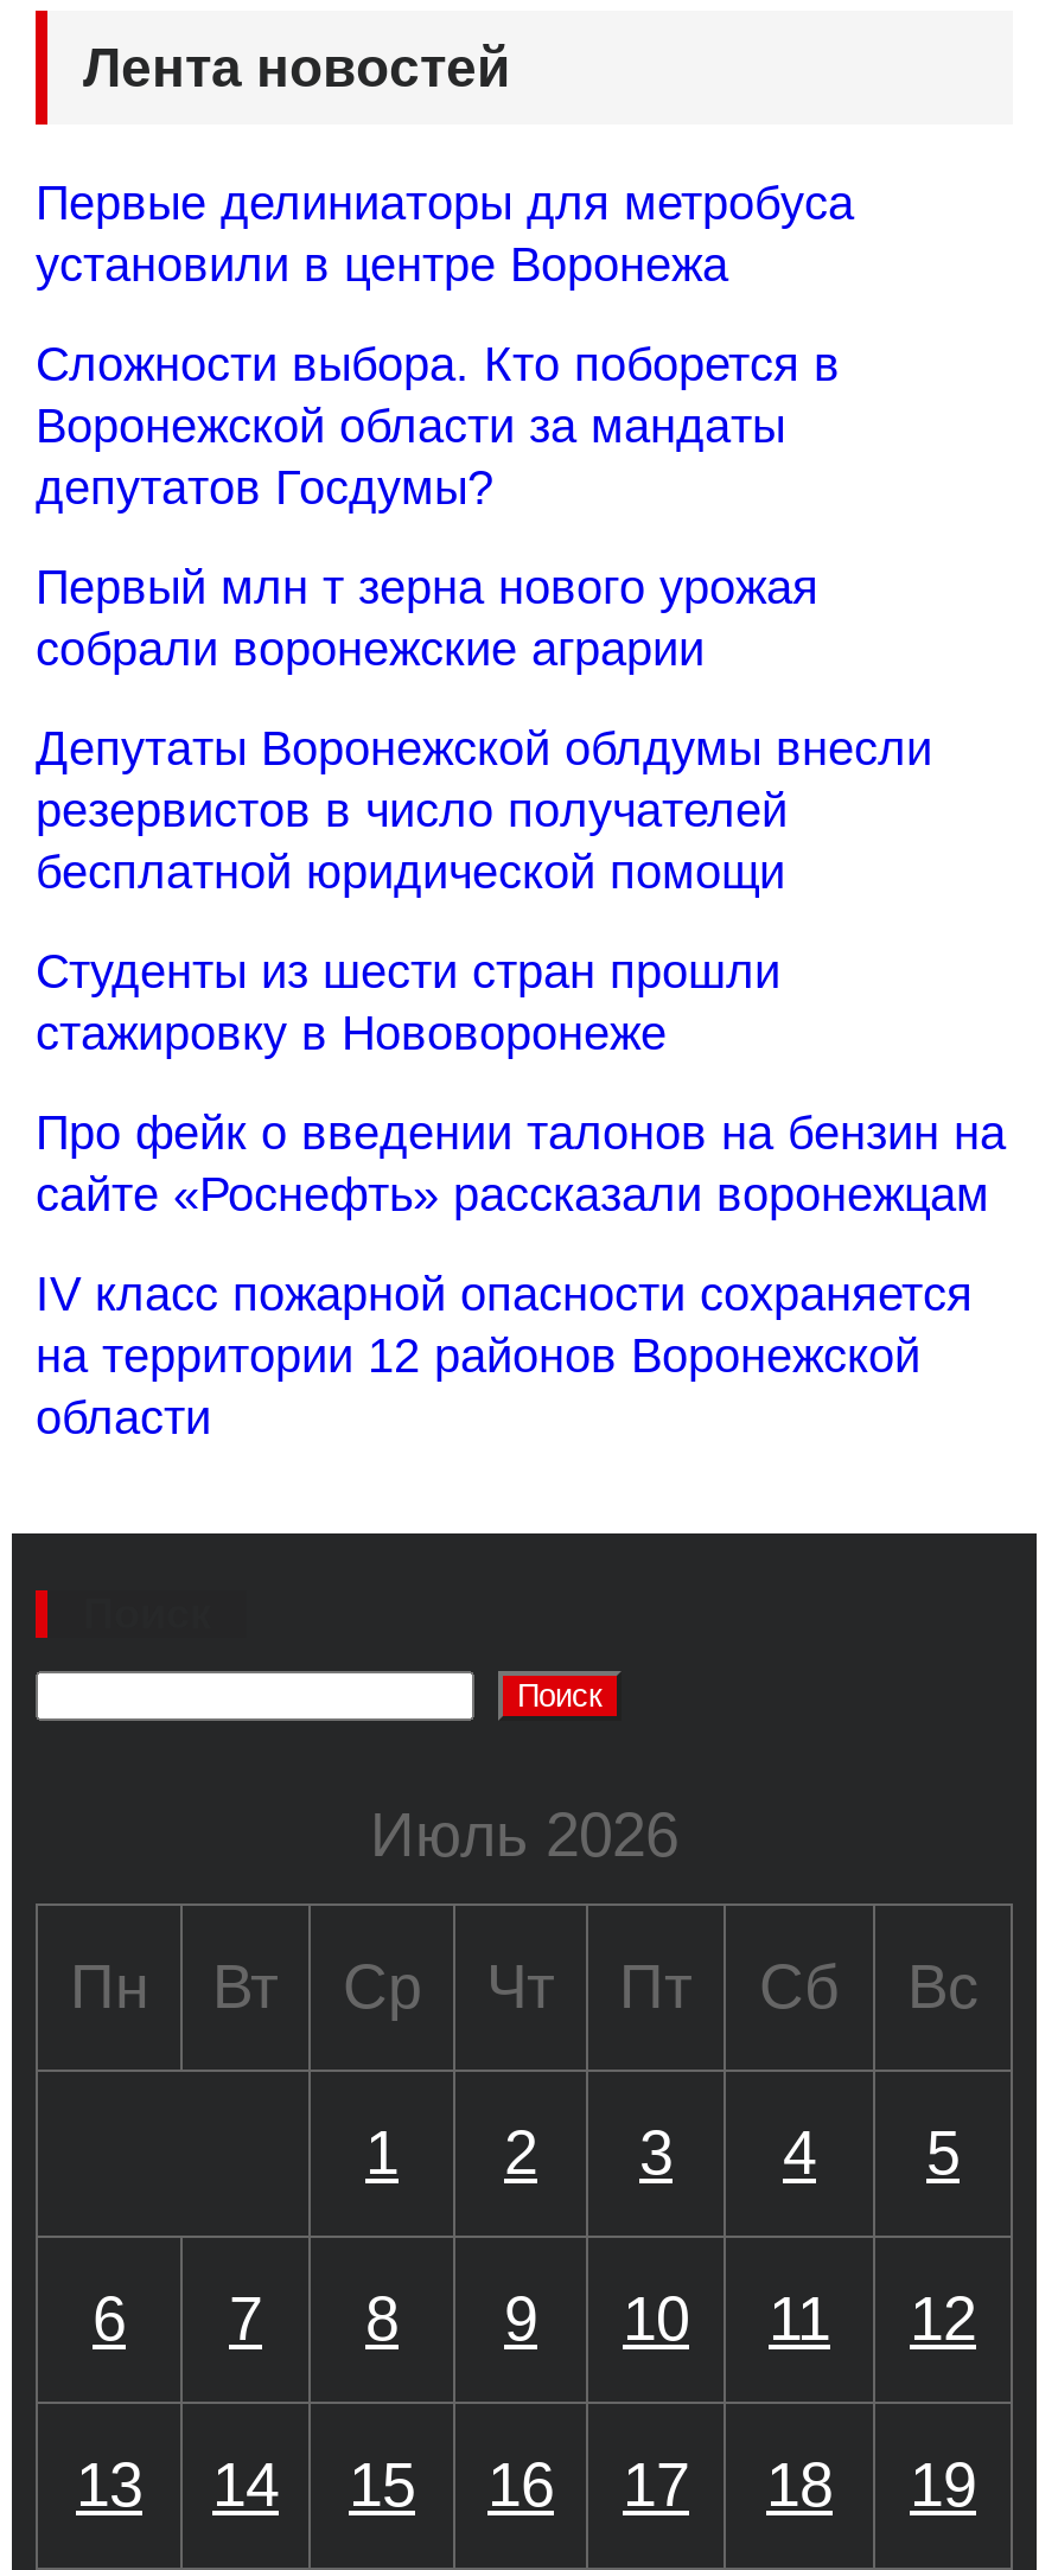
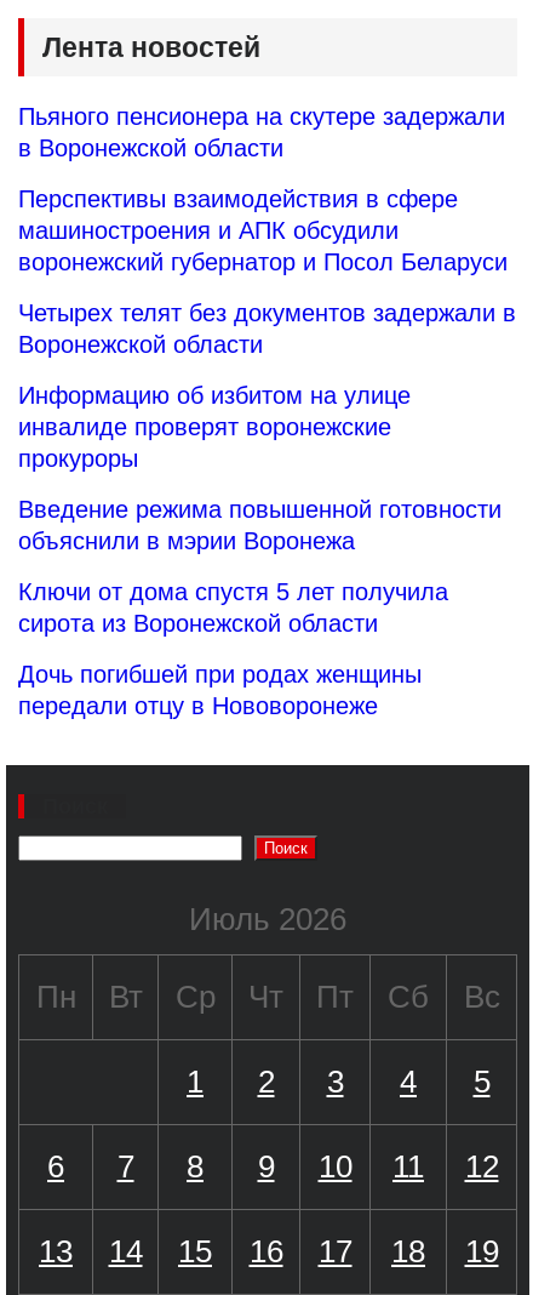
- Первые делиниаторы для метробуса
- установили в центре Воронежа
+ Пьяного пенсионера на скутере задержали
+ в Воронежской области

- Сложности выбора. Кто поборется в
- Воронежской области за мандаты
- депутатов Госдумы?
+ Перспективы взаимодействия в сфере
+ машиностроения и АПК обсудили
+ воронежский губернатор и Посол Беларуси

- Первый млн т зерна нового урожая
- собрали воронежские аграрии
+ Четырех телят без документов задержали в
+ Воронежской области

- Депутаты Воронежской облдумы внесли
- резервистов в число получателей
- бесплатной юридической помощи
+ Информацию об избитом на улице
+ инвалиде проверят воронежские
+ прокуроры

- Студенты из шести стран прошли
- стажировку в Нововоронеже
+ Введение режима повышенной готовности
+ объяснили в мэрии Воронежа

- Про фейк о введении талонов на бензин на
- сайте «Роснефть» рассказали воронежцам
+ Ключи от дома спустя 5 лет получила
+ сирота из Воронежской области

- IV класс пожарной опасности сохраняется
- на территории 12 районов Воронежской
- области
+ Дочь погибшей при родах женщины
+ передали отцу в Нововоронеже
